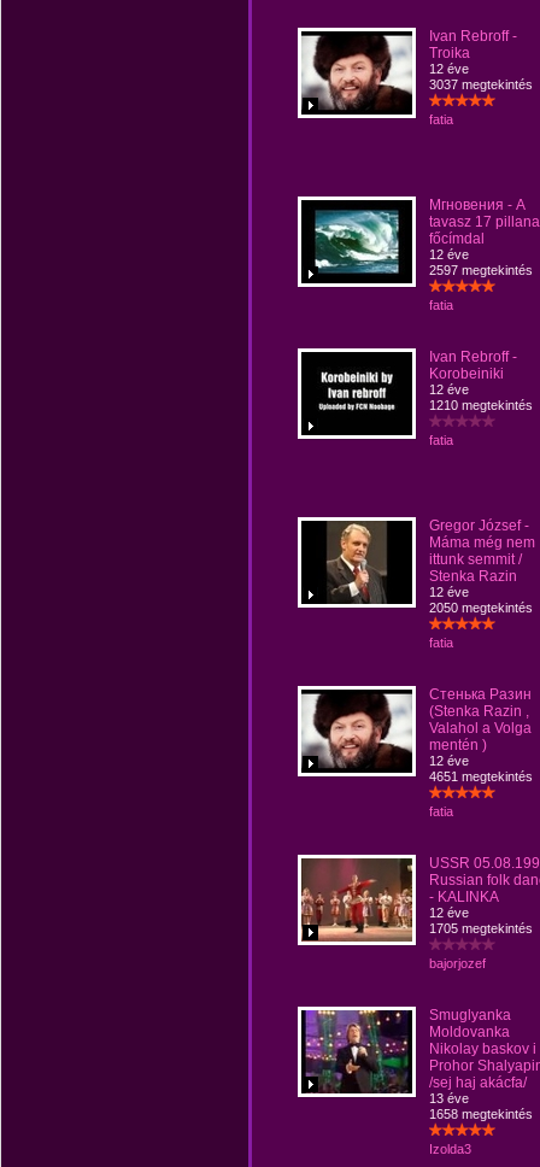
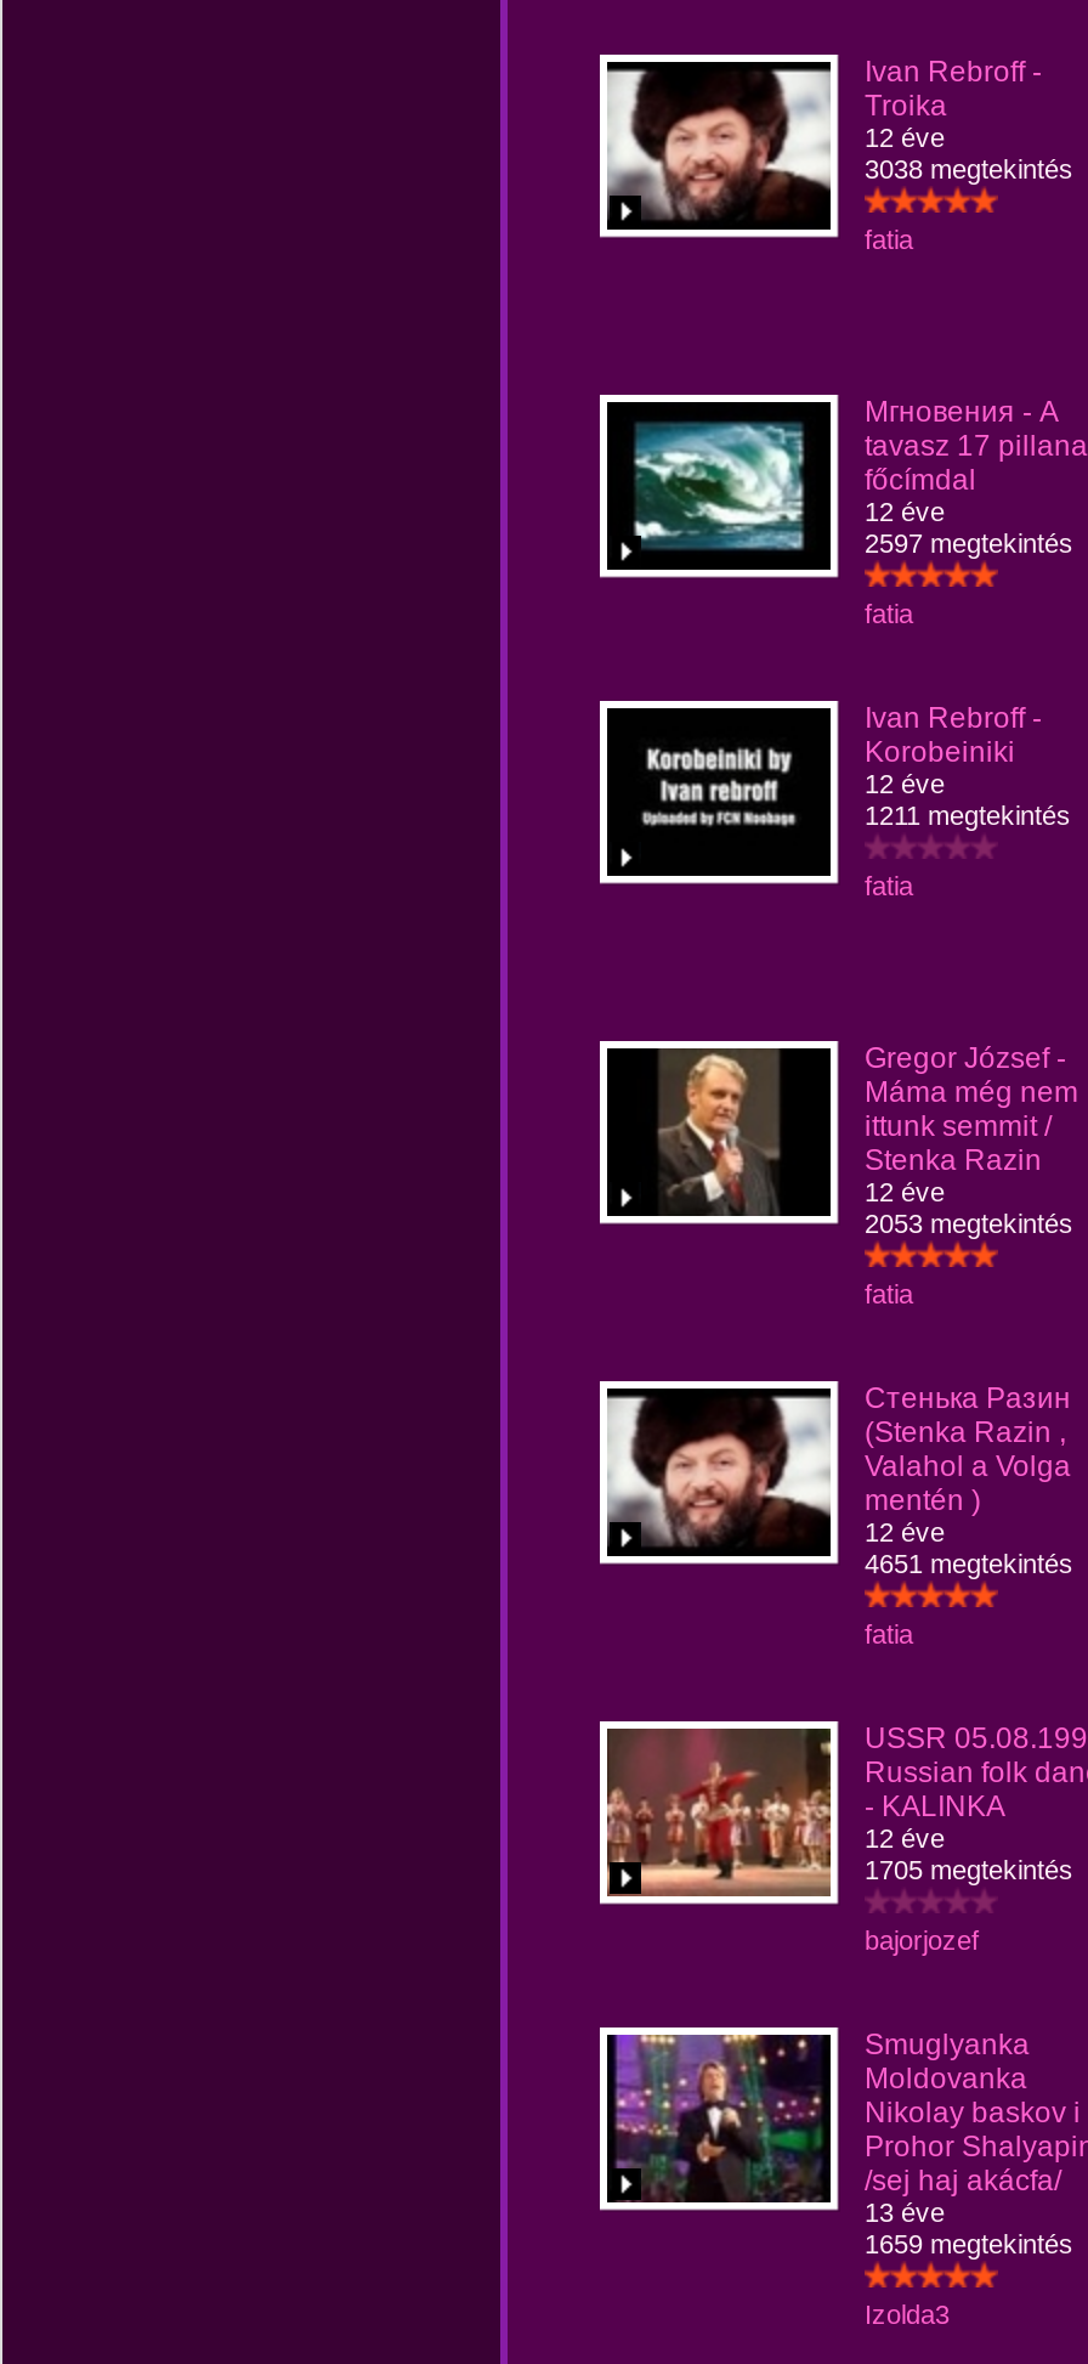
- 3037 megtekintés
+ 3038 megtekintés

- 1210 megtekintés
+ 1211 megtekintés

- 2050 megtekintés
+ 2053 megtekintés

- 1658 megtekintés
+ 1659 megtekintés
